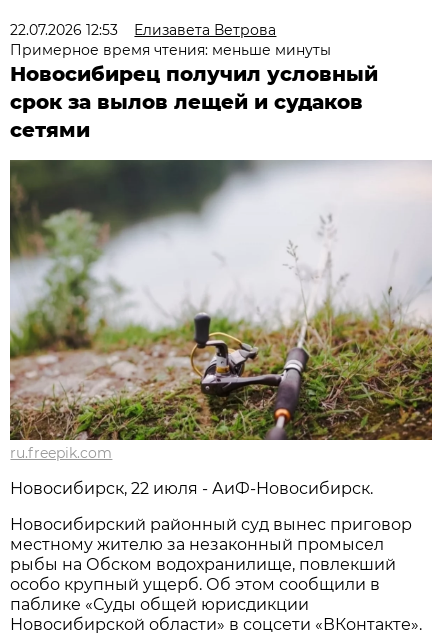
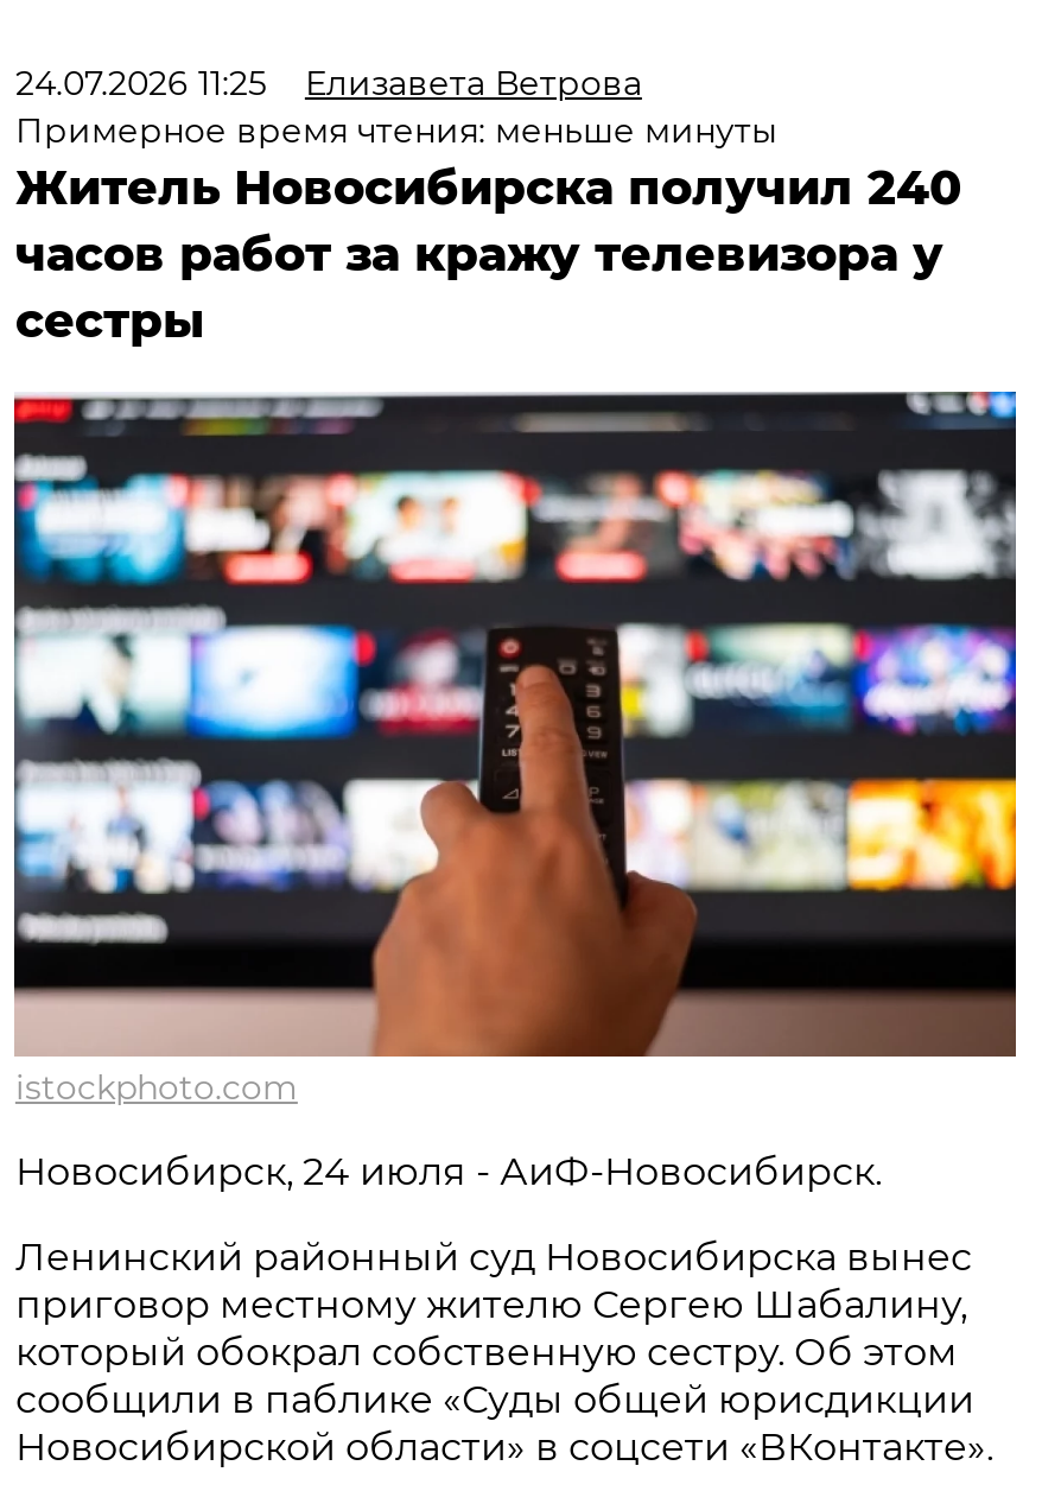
- 22.07.2026 12:53 Елизавета Ветрова
+ 24.07.2026 11:25 Елизавета Ветрова

- Новосибирец получил условный
- срок за вылов лещей и судаков
- сетями
+ Житель Новосибирска получил 240
+ часов работ за кражу телевизора у
+ сестры

- [image]
- ru.freepik.com
+ [image]
+ istockphoto.com

- Новосибирcк, 22 июля - АиФ-Новосибирск.
+ Новосибирcк, 24 июля - АиФ-Новосибирск.

- Новосибирский районный суд вынес приговор
- местному жителю за незаконный промысел
- рыбы на Обском водохранилище, повлекший
- особо крупный ущерб. Об этом сообщили в
- паблике «Суды общей юрисдикции
+ Ленинский районный суд Новосибирска вынес
+ приговор местному жителю Сергею Шабалину,
+ который обокрал собственную сестру. Об этом
+ сообщили в паблике «Суды общей юрисдикции
